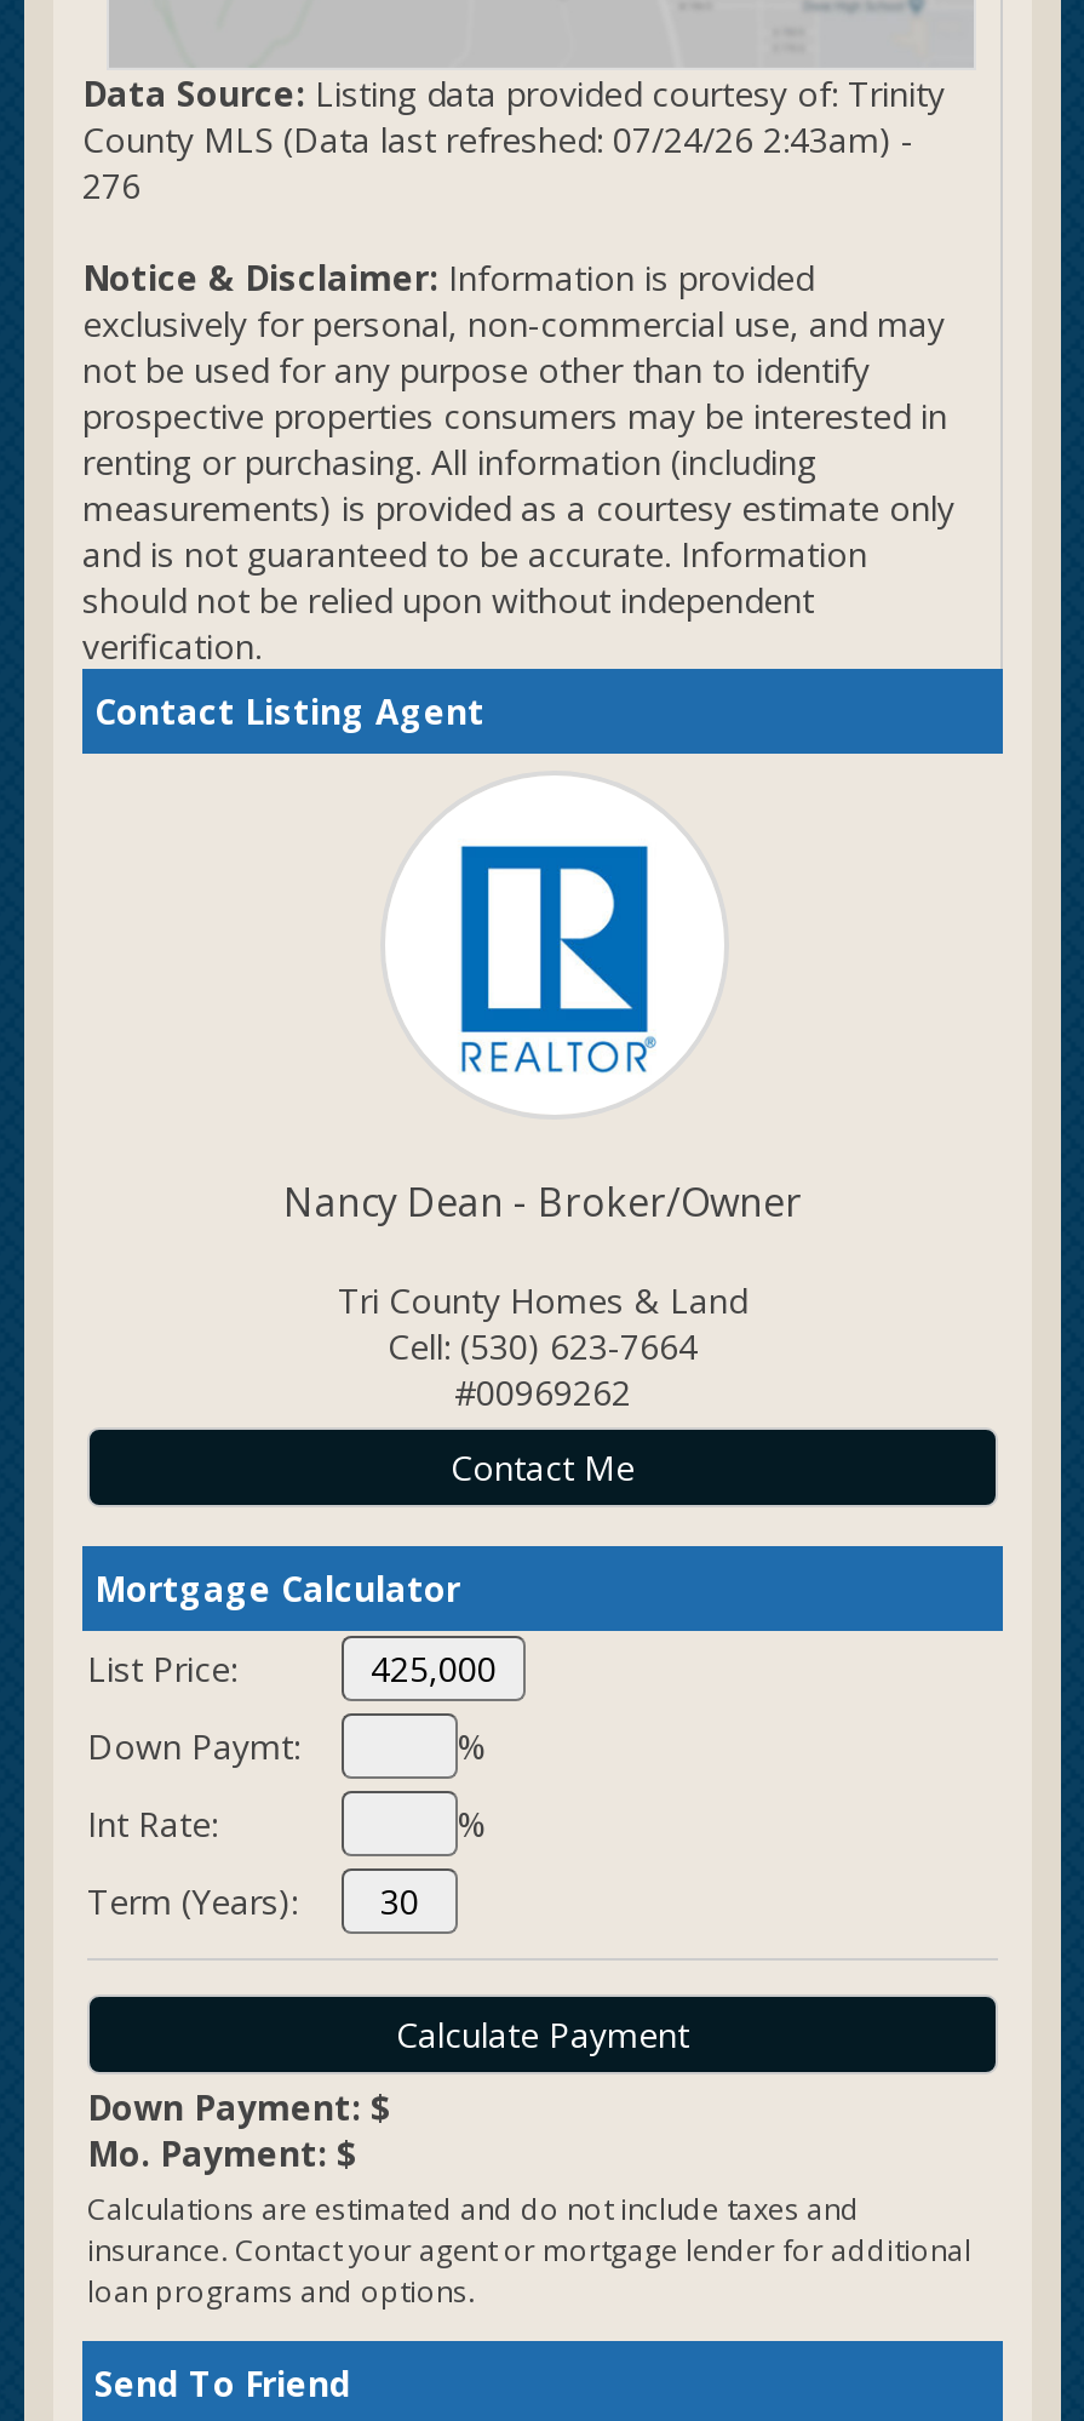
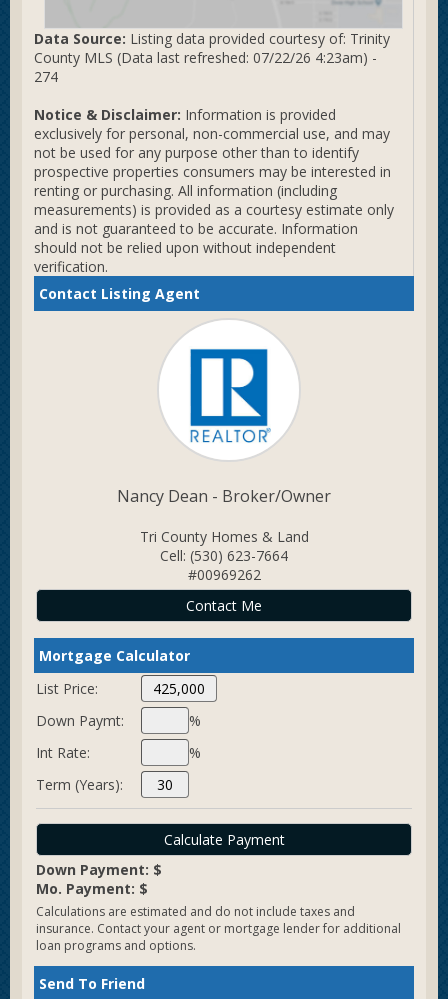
- County MLS (Data last refreshed: 07/24/26 2:43am) -
+ County MLS (Data last refreshed: 07/22/26 4:23am) -

- 276
+ 274
